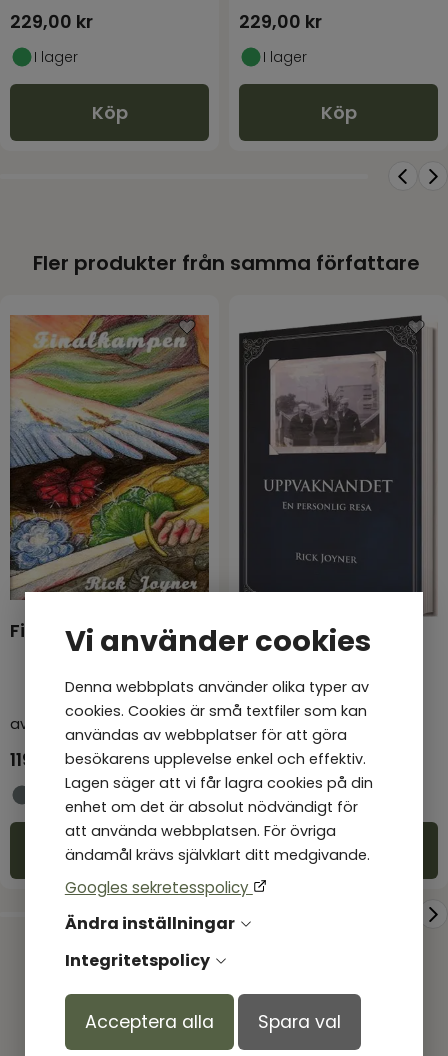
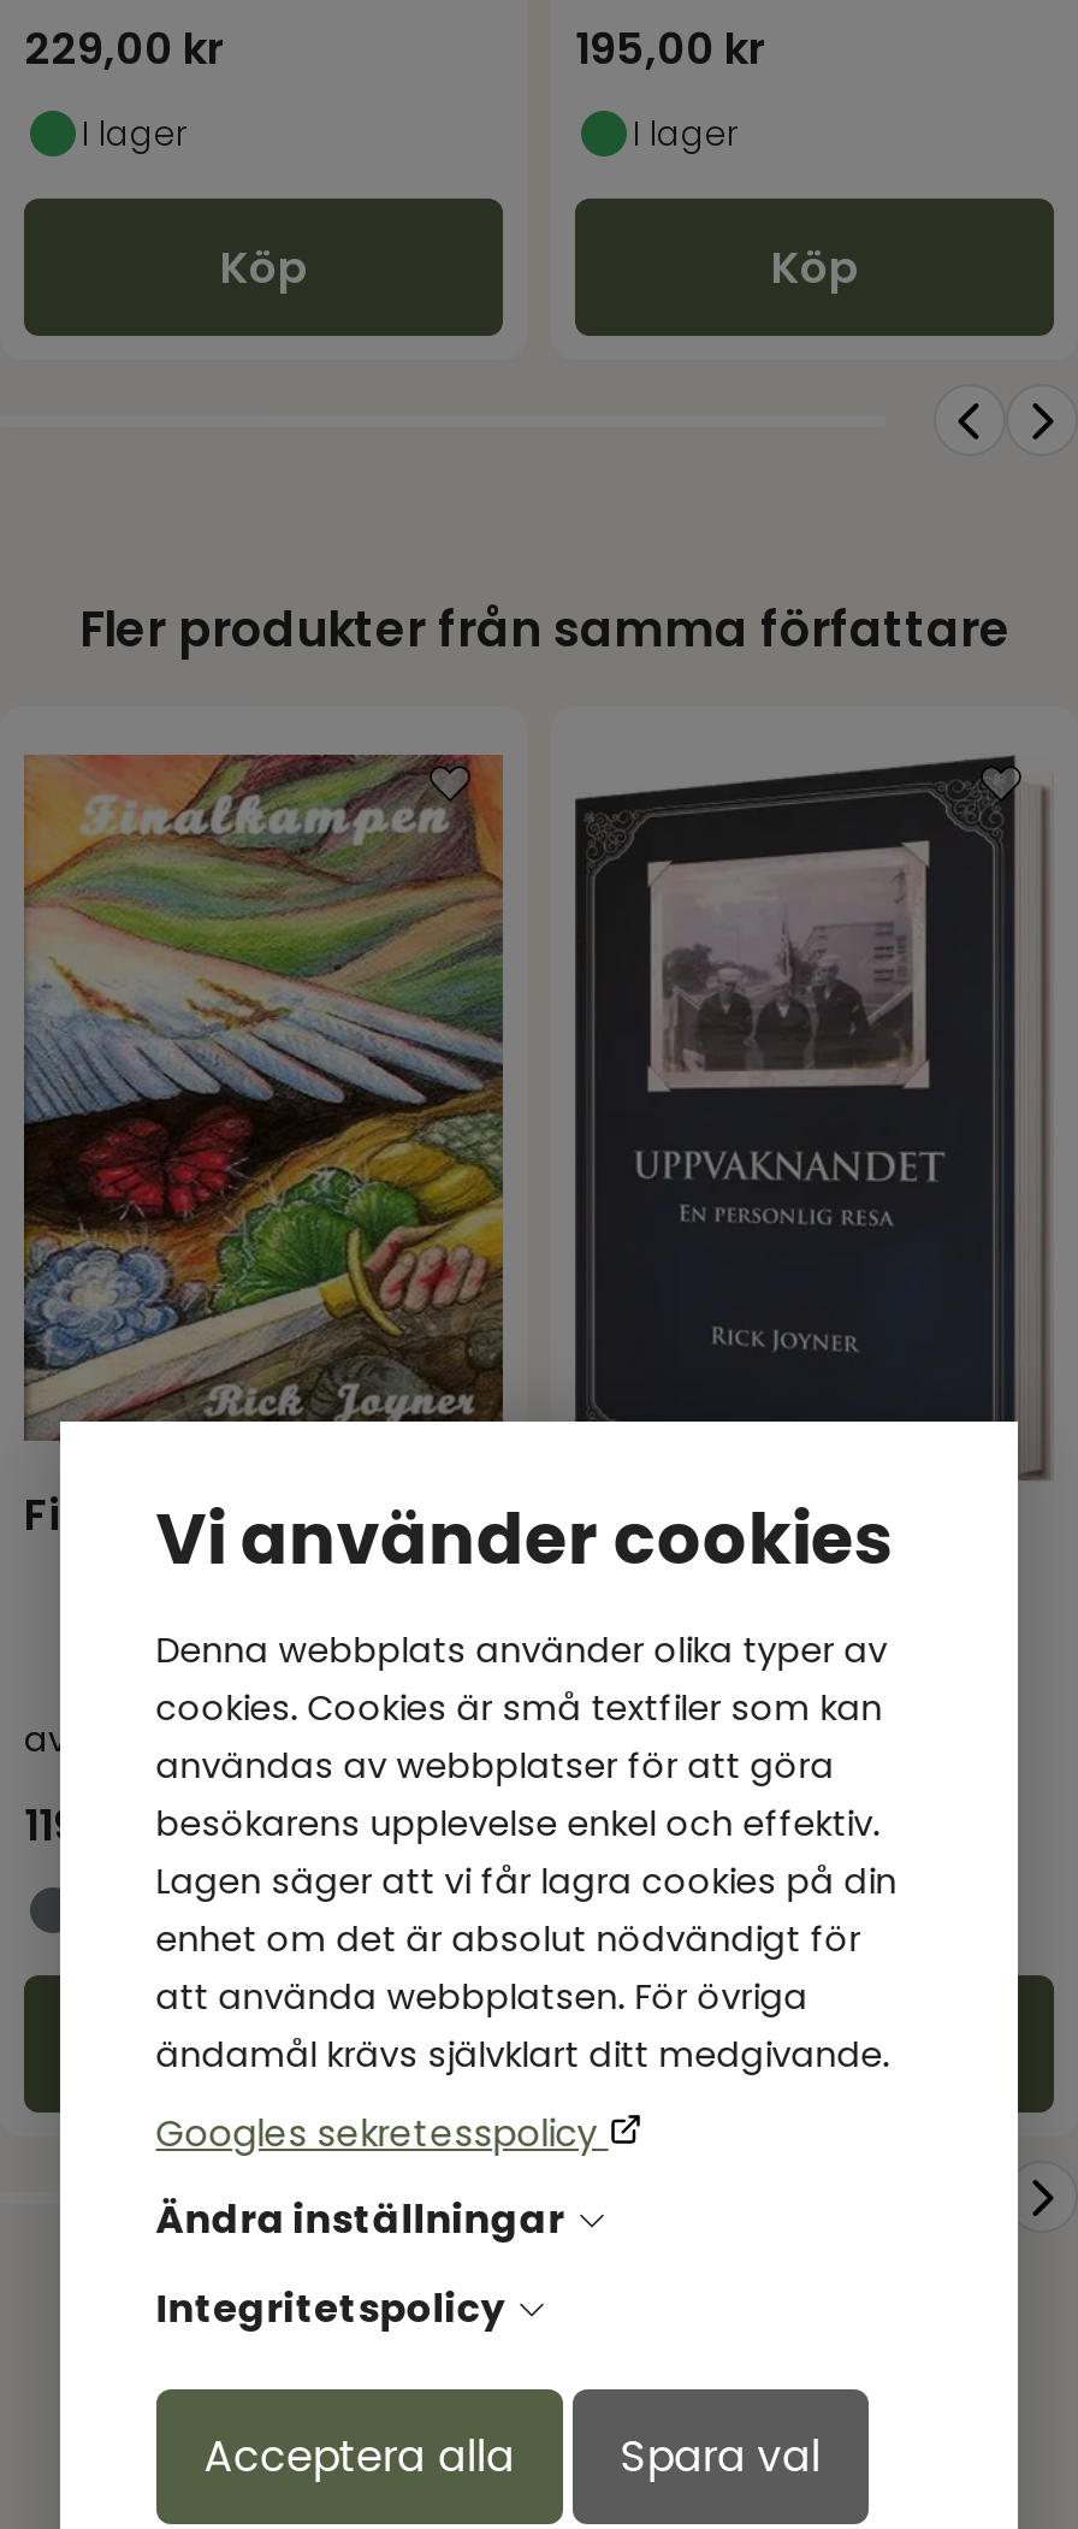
- 229,00 kr
+ 195,00 kr
